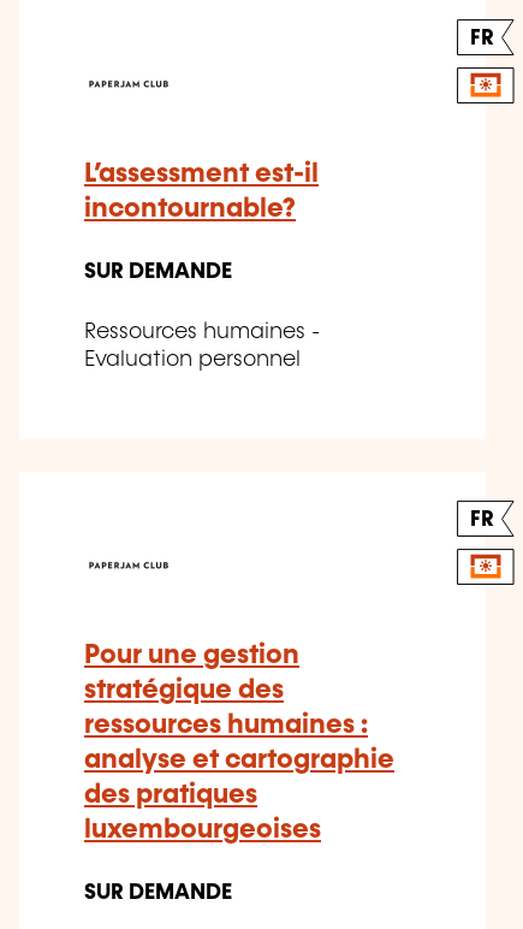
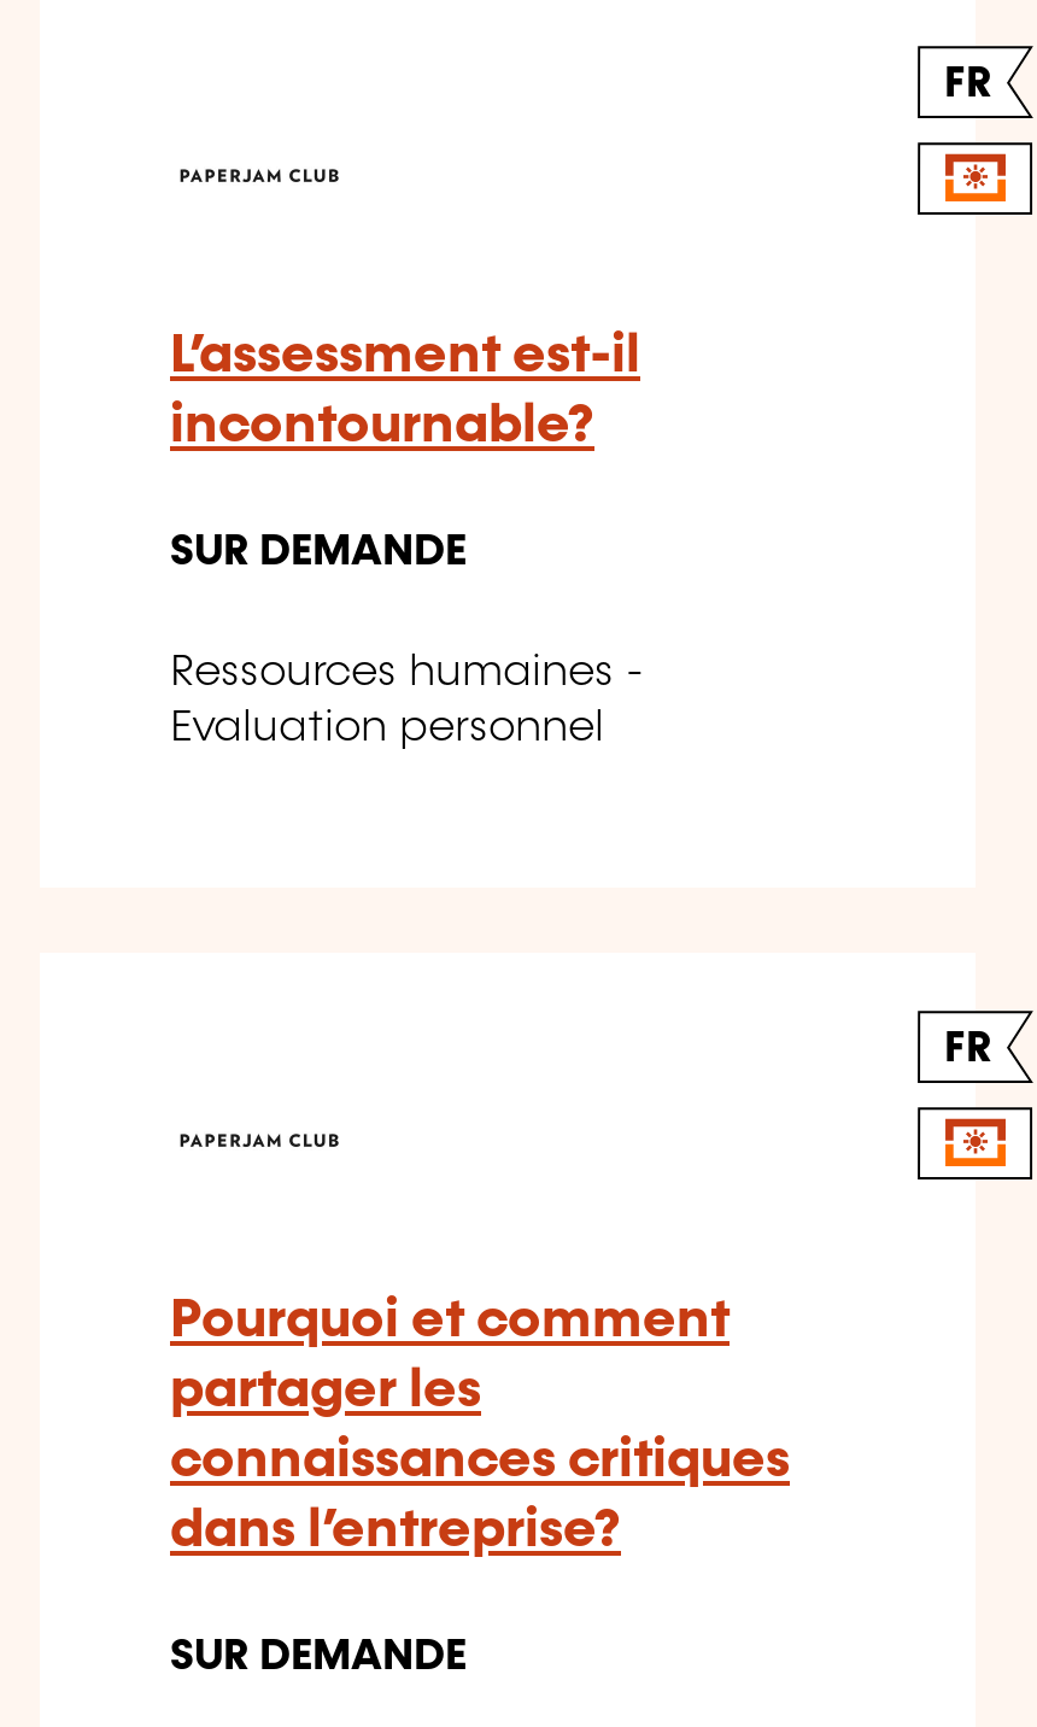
- Pour une gestion
- stratégique des
- ressources humaines :
- analyse et cartographie
- des pratiques
- luxembourgeoises
+ Pourquoi et comment
+ partager les
+ connaissances critiques
+ dans l’entreprise?
